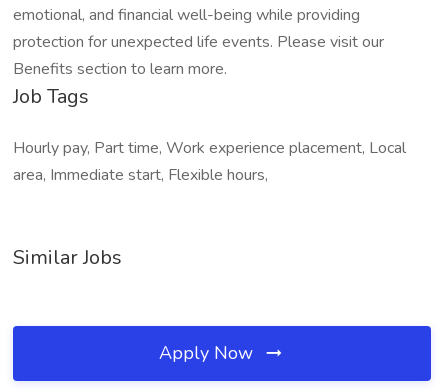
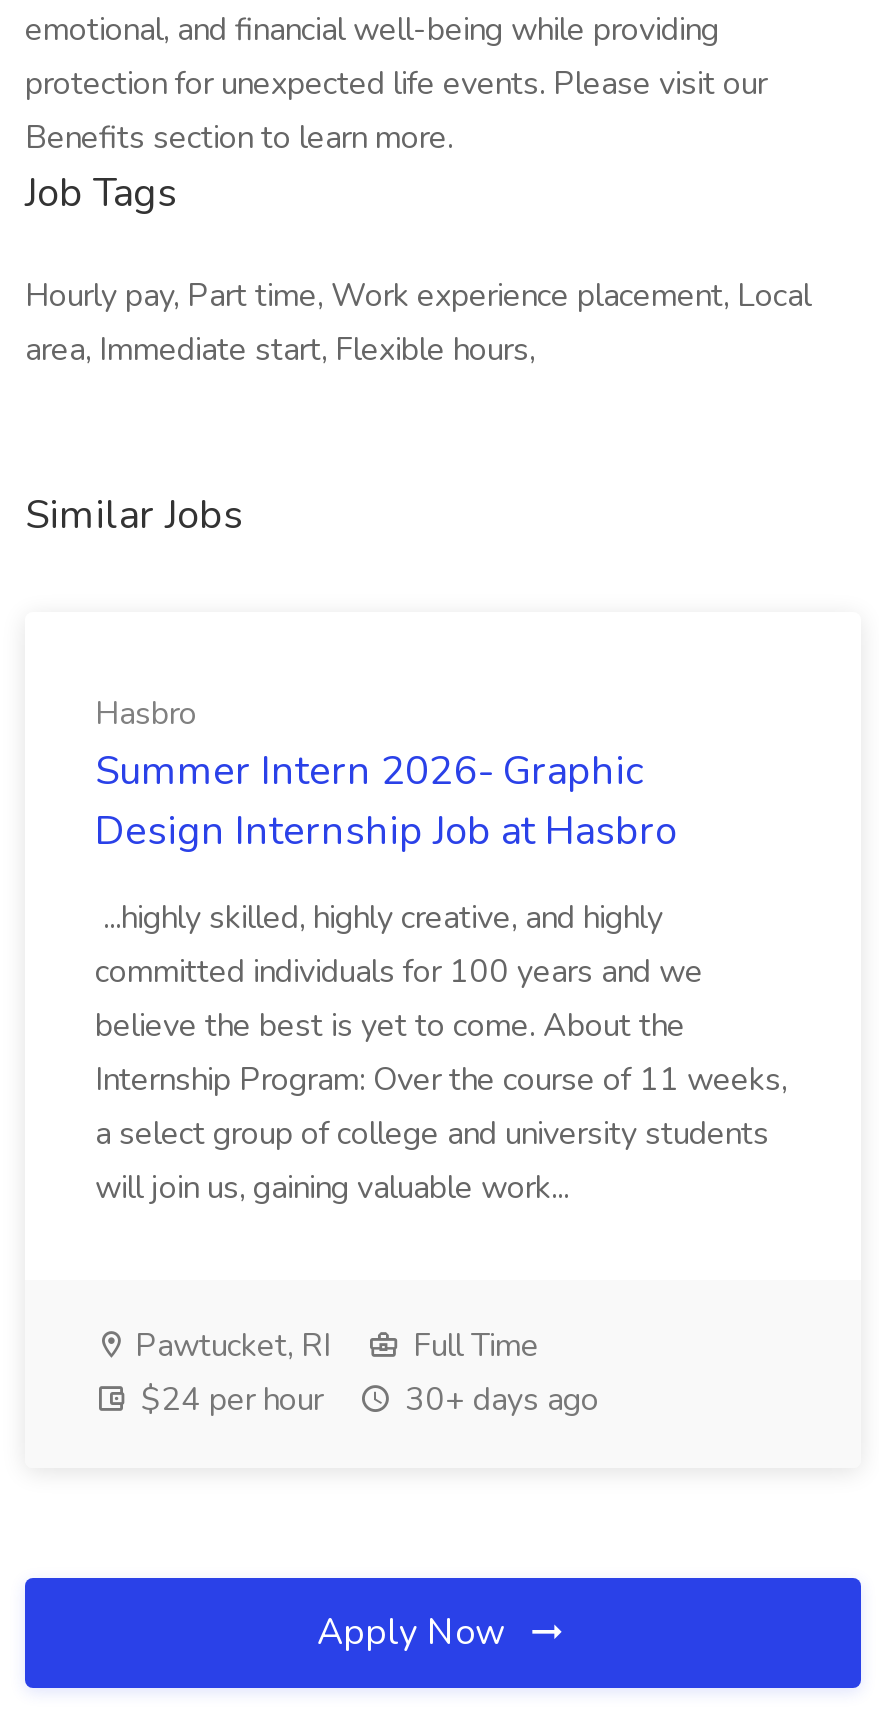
+ Hasbro
+ Summer Intern 2026- Graphic
+ Design Internship Job at Hasbro
+ ...highly skilled, highly creative, and highly
+ committed individuals for 100 years and we
+ believe the best is yet to come. About the
+ Internship Program: Over the course of 11 weeks,
+ a select group of college and university students
+ will join us, gaining valuable work...

+ Pawtucket, RI
+ Full Time
+ $24 per hour
+ 30+ days ago
